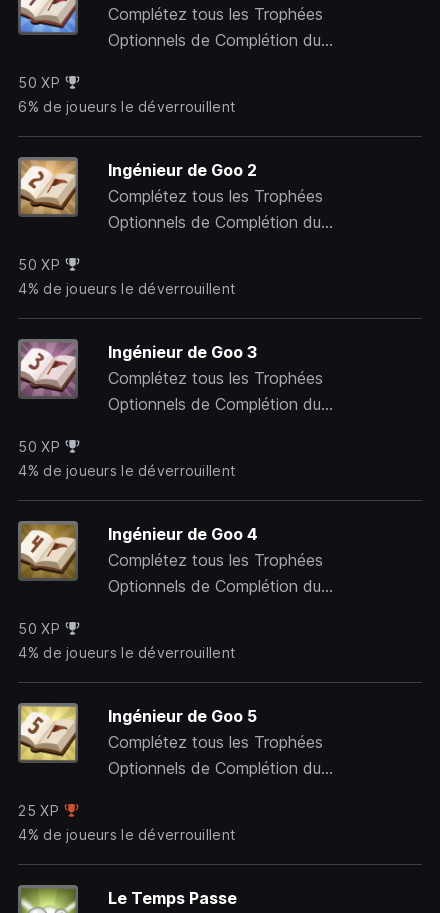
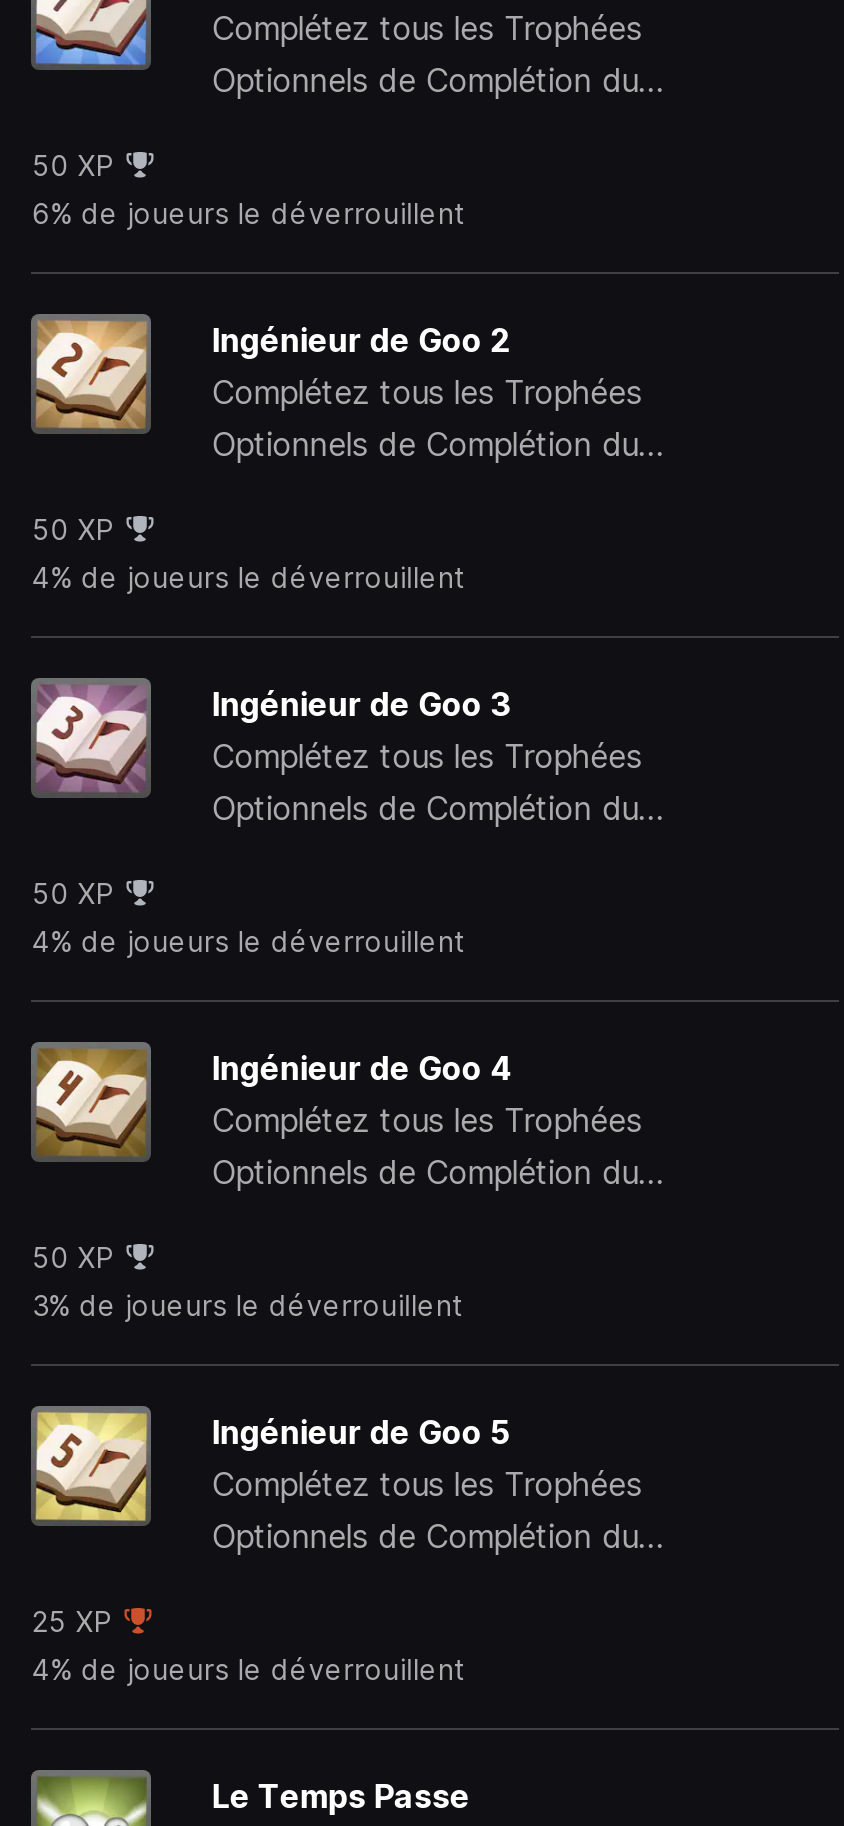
- 4% de joueurs le déverrouillent
+ 3% de joueurs le déverrouillent
